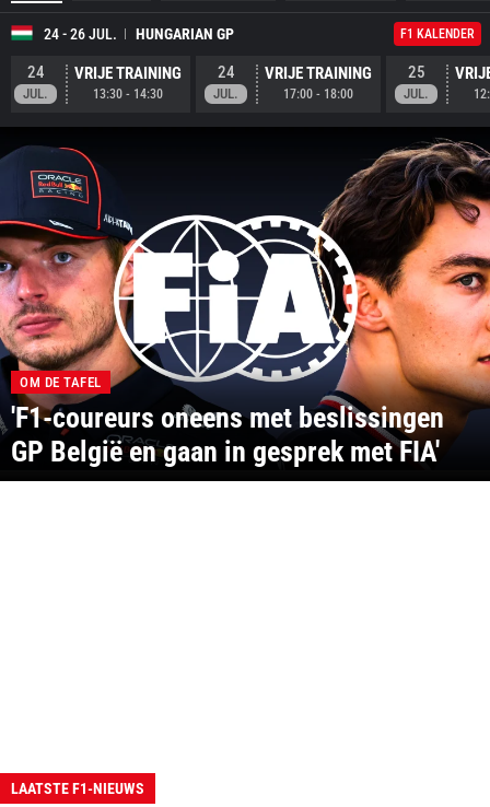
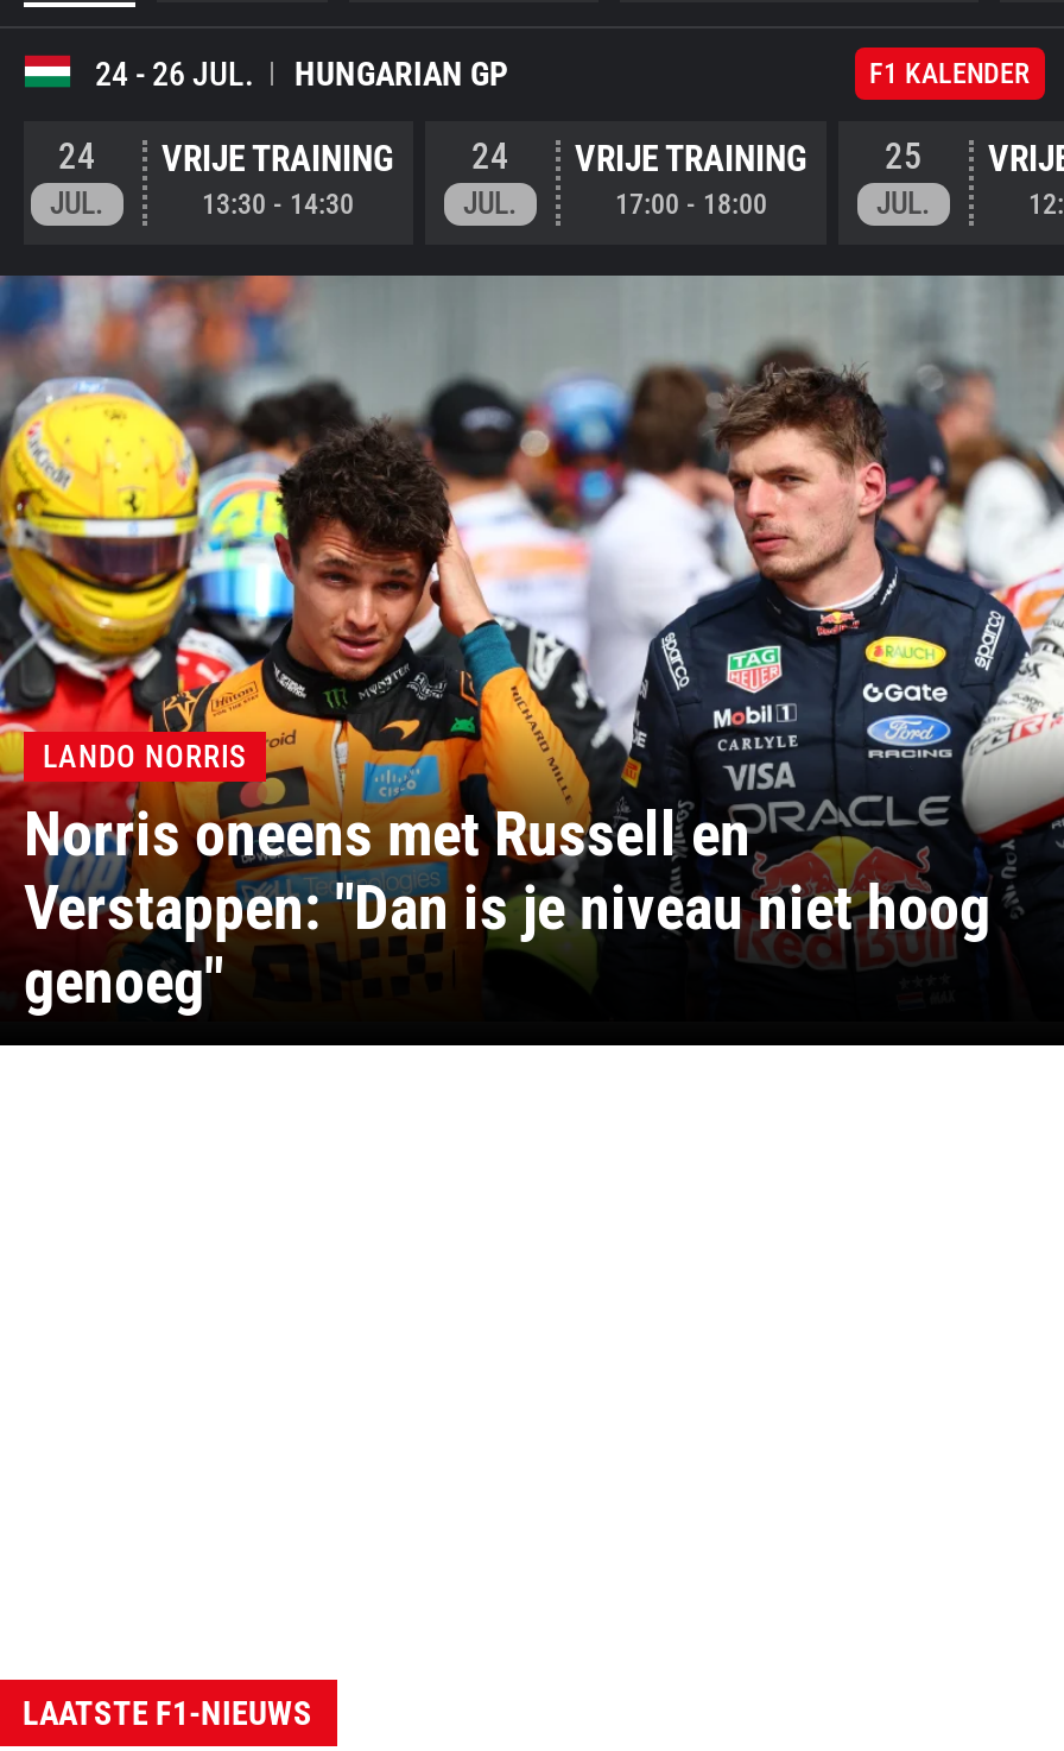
- [image]
- OM DE TAFEL
- 'F1-coureurs oneens met beslissingen
- GP België en gaan in gesprek met FIA'
+ [image]
+ LANDO NORRIS
+ Norris oneens met Russell en
+ Verstappen: "Dan is je niveau niet hoog
+ genoeg"
